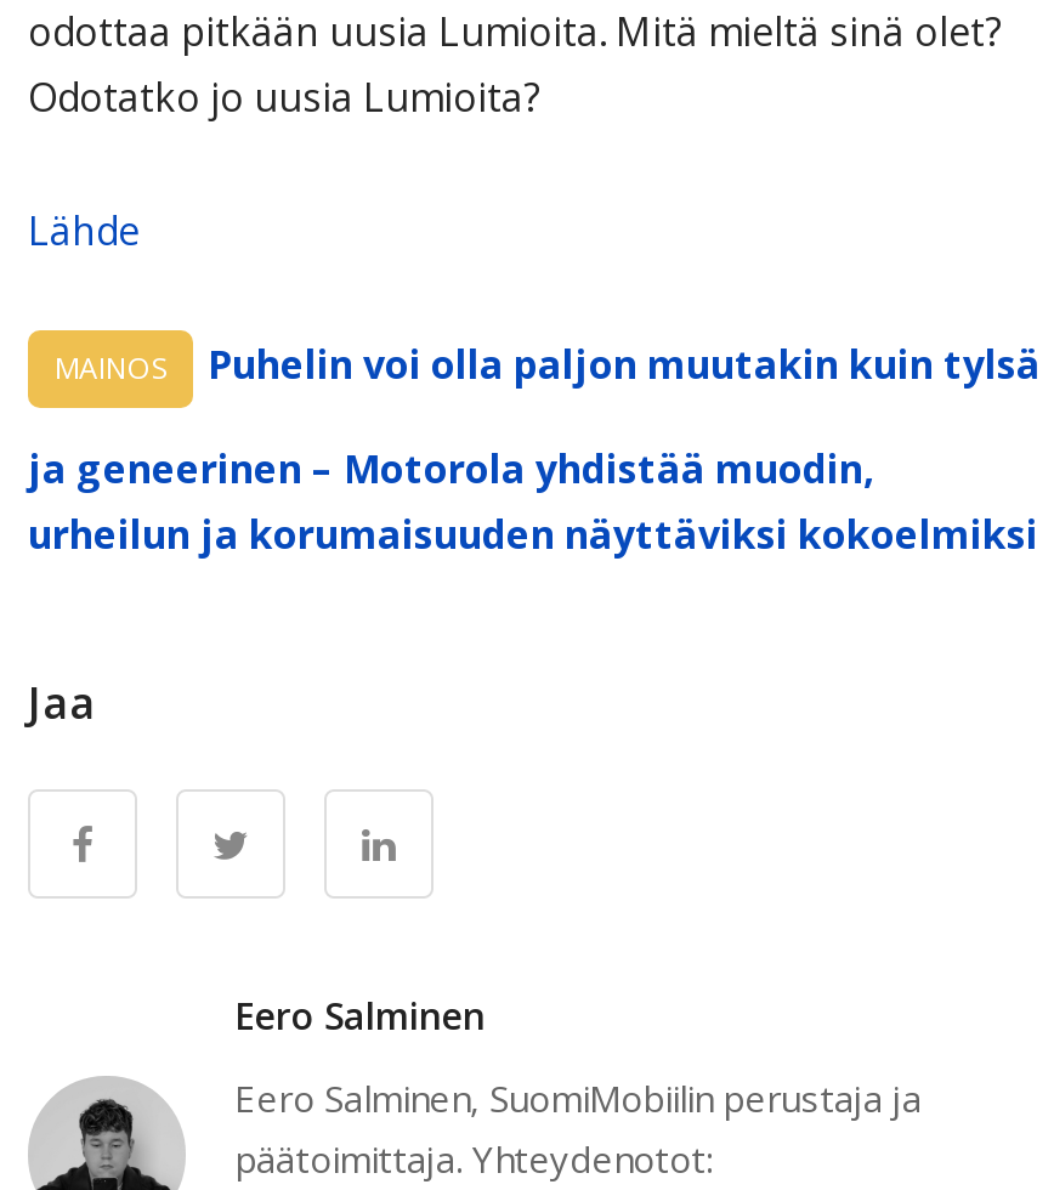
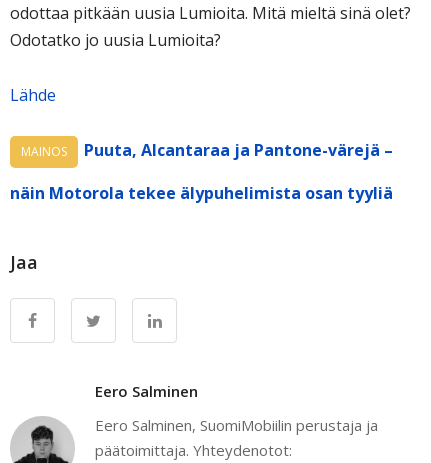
- Puhelin voi olla paljon muutakin kuin tylsä
+ Puuta, Alcantaraa ja Pantone-värejä –

- ja geneerinen – Motorola yhdistää muodin,
- urheilun ja korumaisuuden näyttäviksi kokoelmiksi
+ näin Motorola tekee älypuhelimista osan tyyliä
